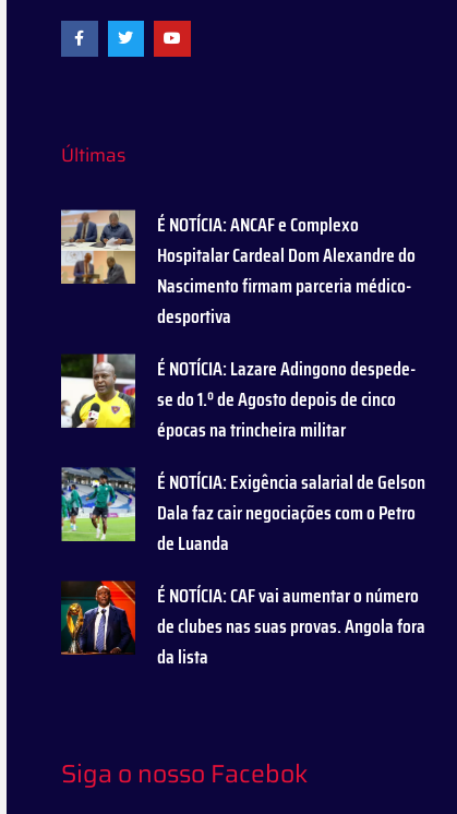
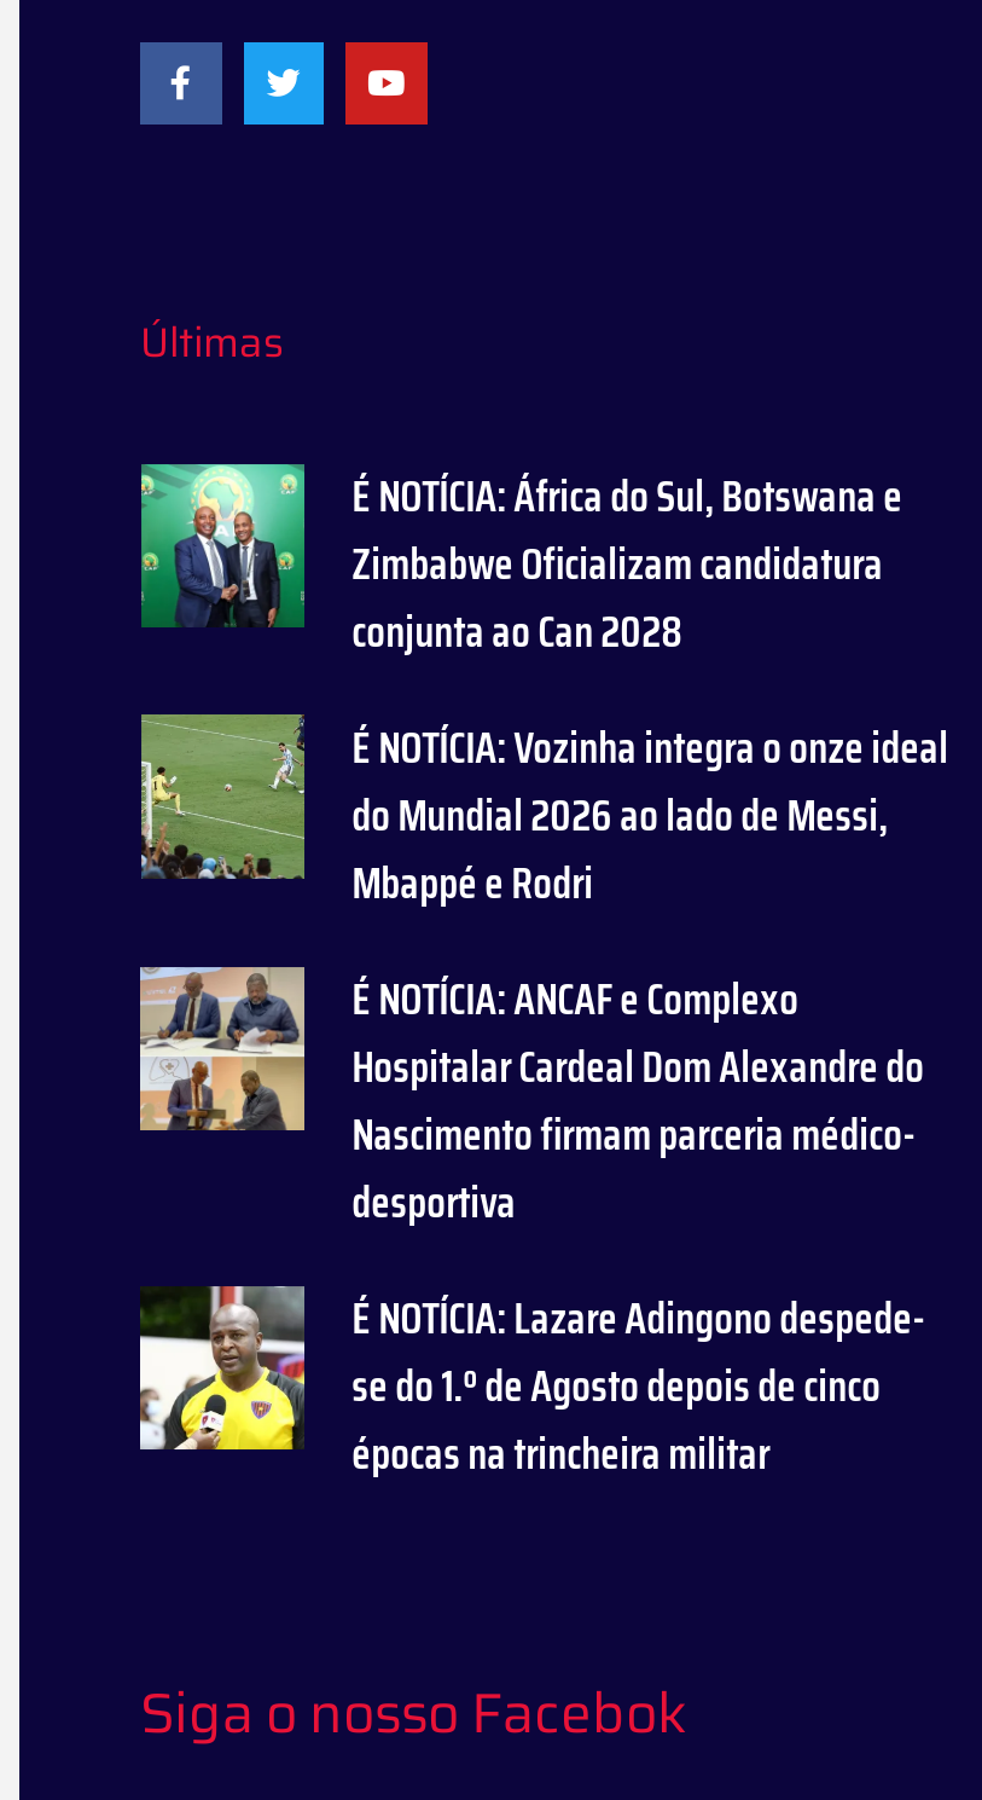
+ [image]

+ [image]
+ É NOTÍCIA: África do Sul, Botswana e
+ Zimbabwe Oficializam candidatura
+ conjunta ao Can 2028
+ É NOTÍCIA: Vozinha integra o onze ideal
+ do Mundial 2026 ao lado de Messi,
+ Mbappé e Rodri

moved down: [image] | É NOTÍCIA: ANCAF e Complexo | Hospitalar Cardeal Dom Alexandre do | Nascimento firmam parceria médico- | desportiva | É NOTÍCIA: Lazare Adingono despede- | se do 1.º de Agosto depois de cinco | épocas na trincheira militar

- [image]
- É NOTÍCIA: Exigência salarial de Gelson
- Dala faz cair negociações com o Petro
- de Luanda
- É NOTÍCIA: CAF vai aumentar o número
- de clubes nas suas provas. Angola fora
- da lista

- [image]
